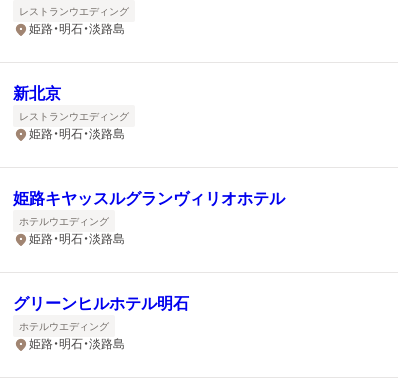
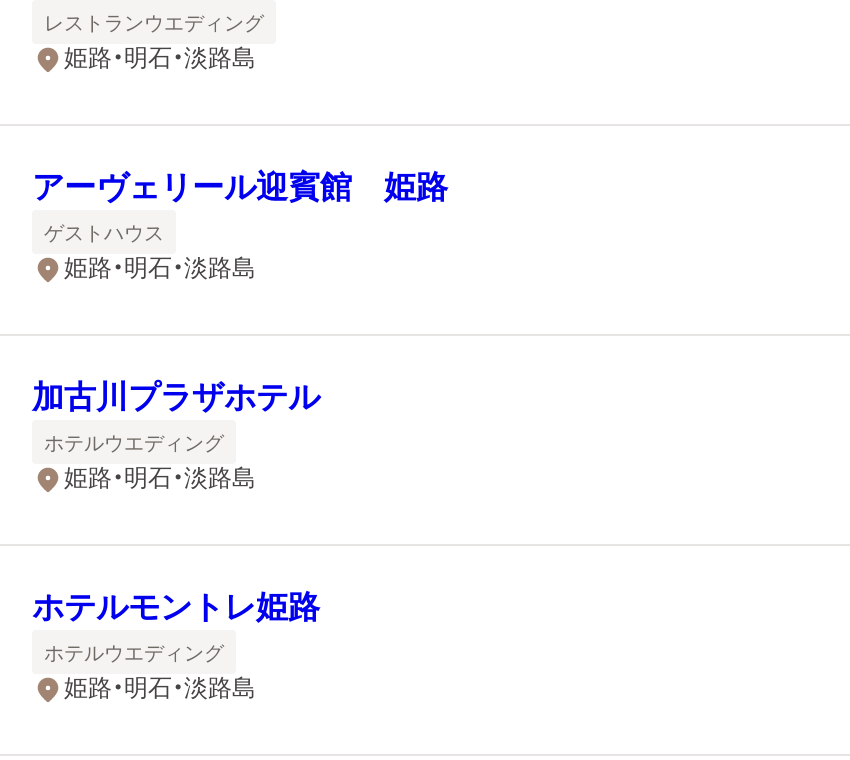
- 新北京
+ アーヴェリール迎賓館 姫路

- レストランウエディング
+ ゲストハウス

- 姫路キヤッスルグランヴィリオホテル
+ 加古川プラザホテル

- グリーンヒルホテル明石
+ ホテルモントレ姫路
